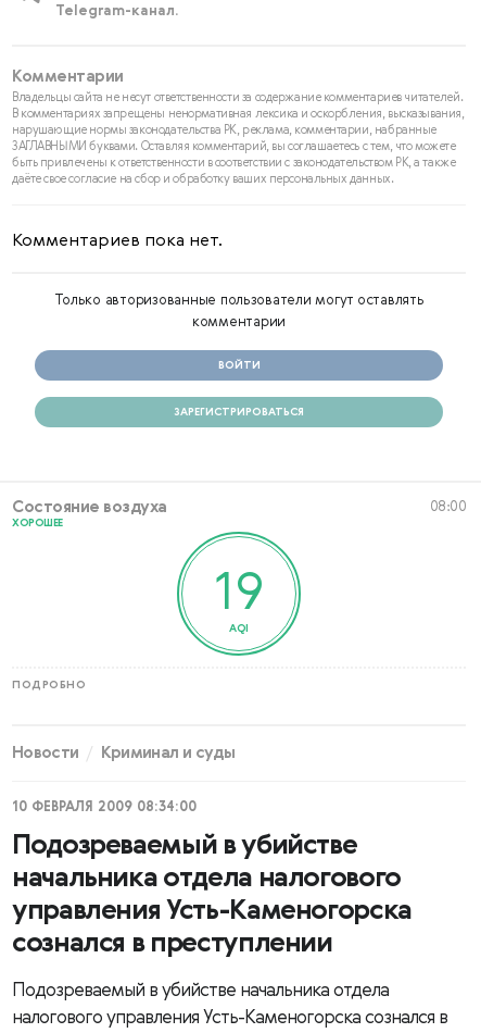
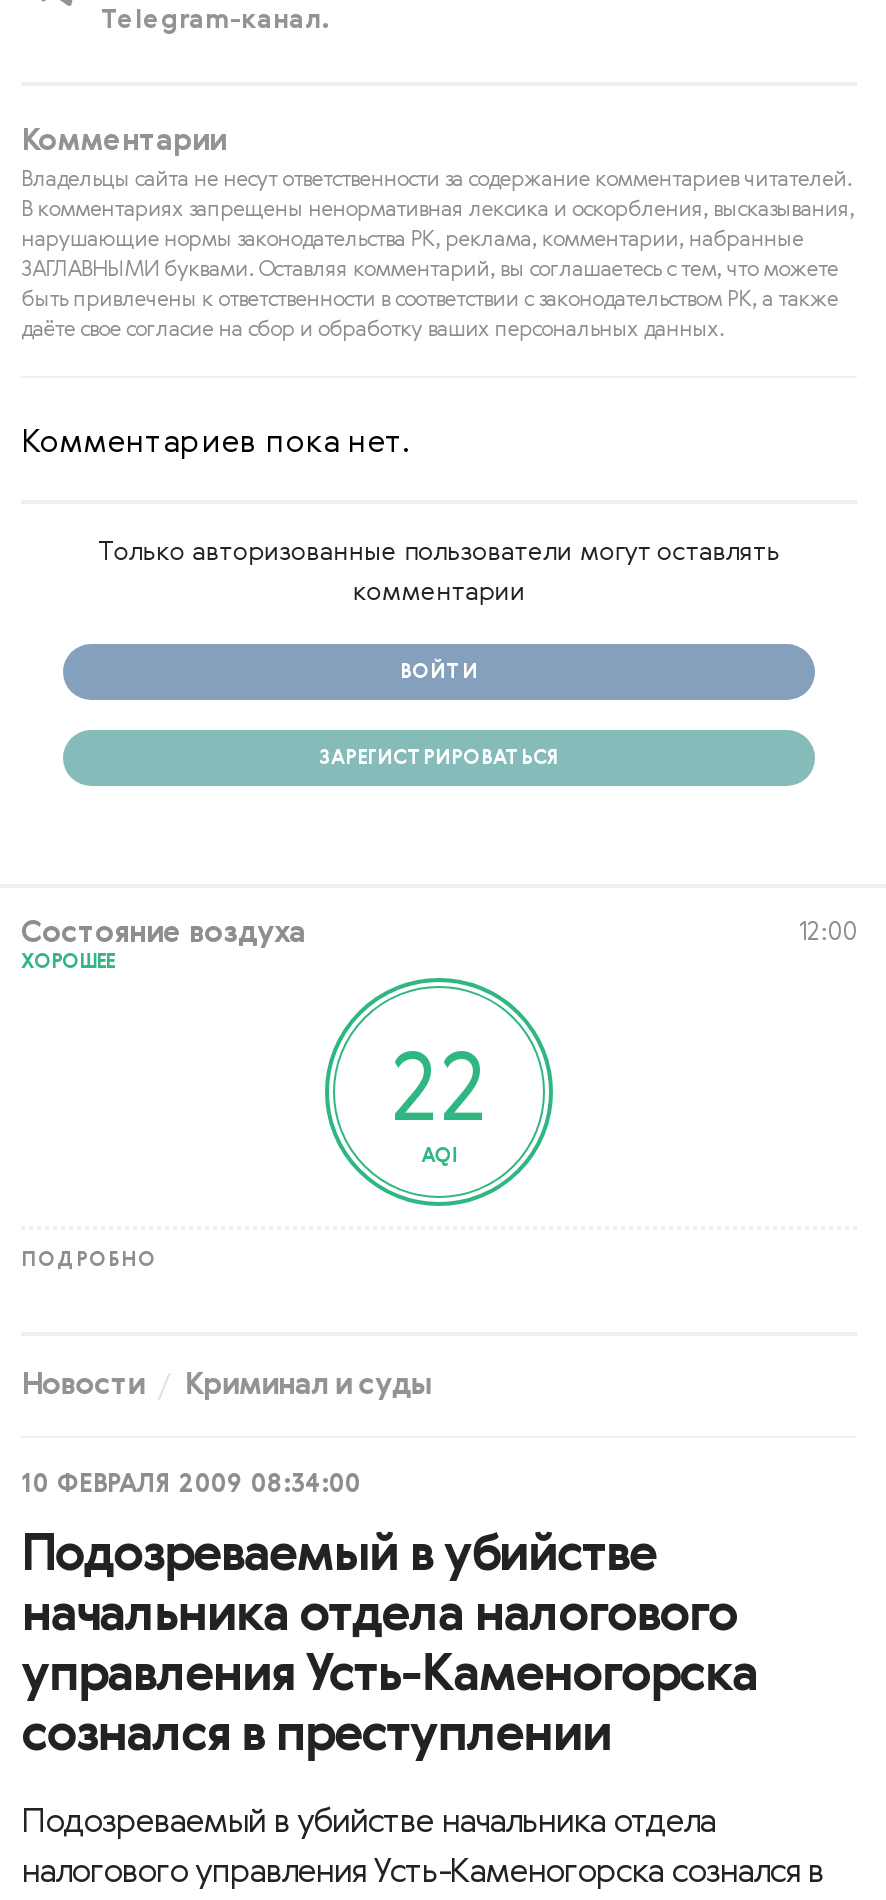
- 08:00
+ 12:00

- 19
+ 22
